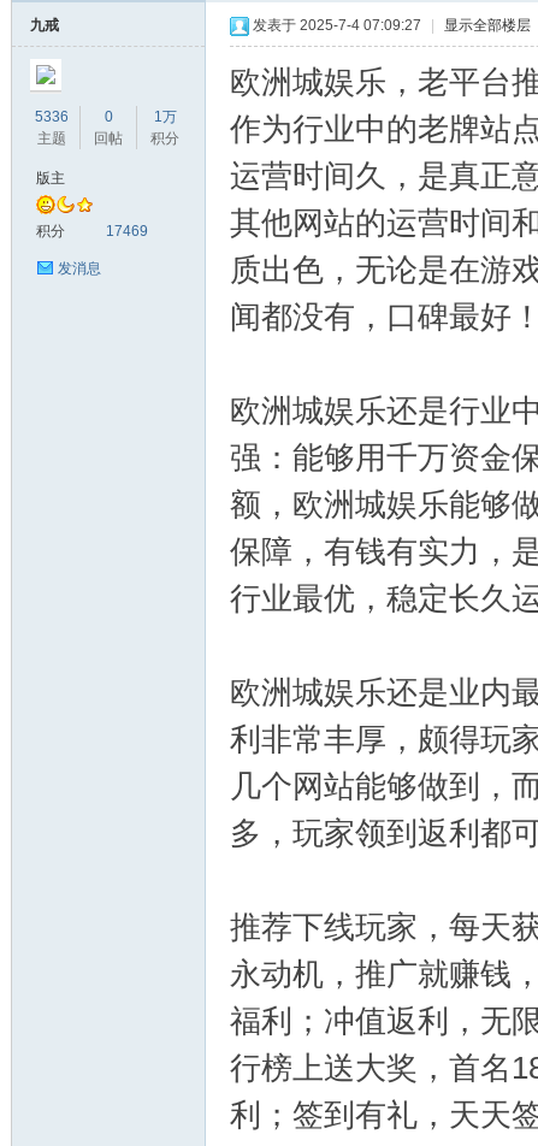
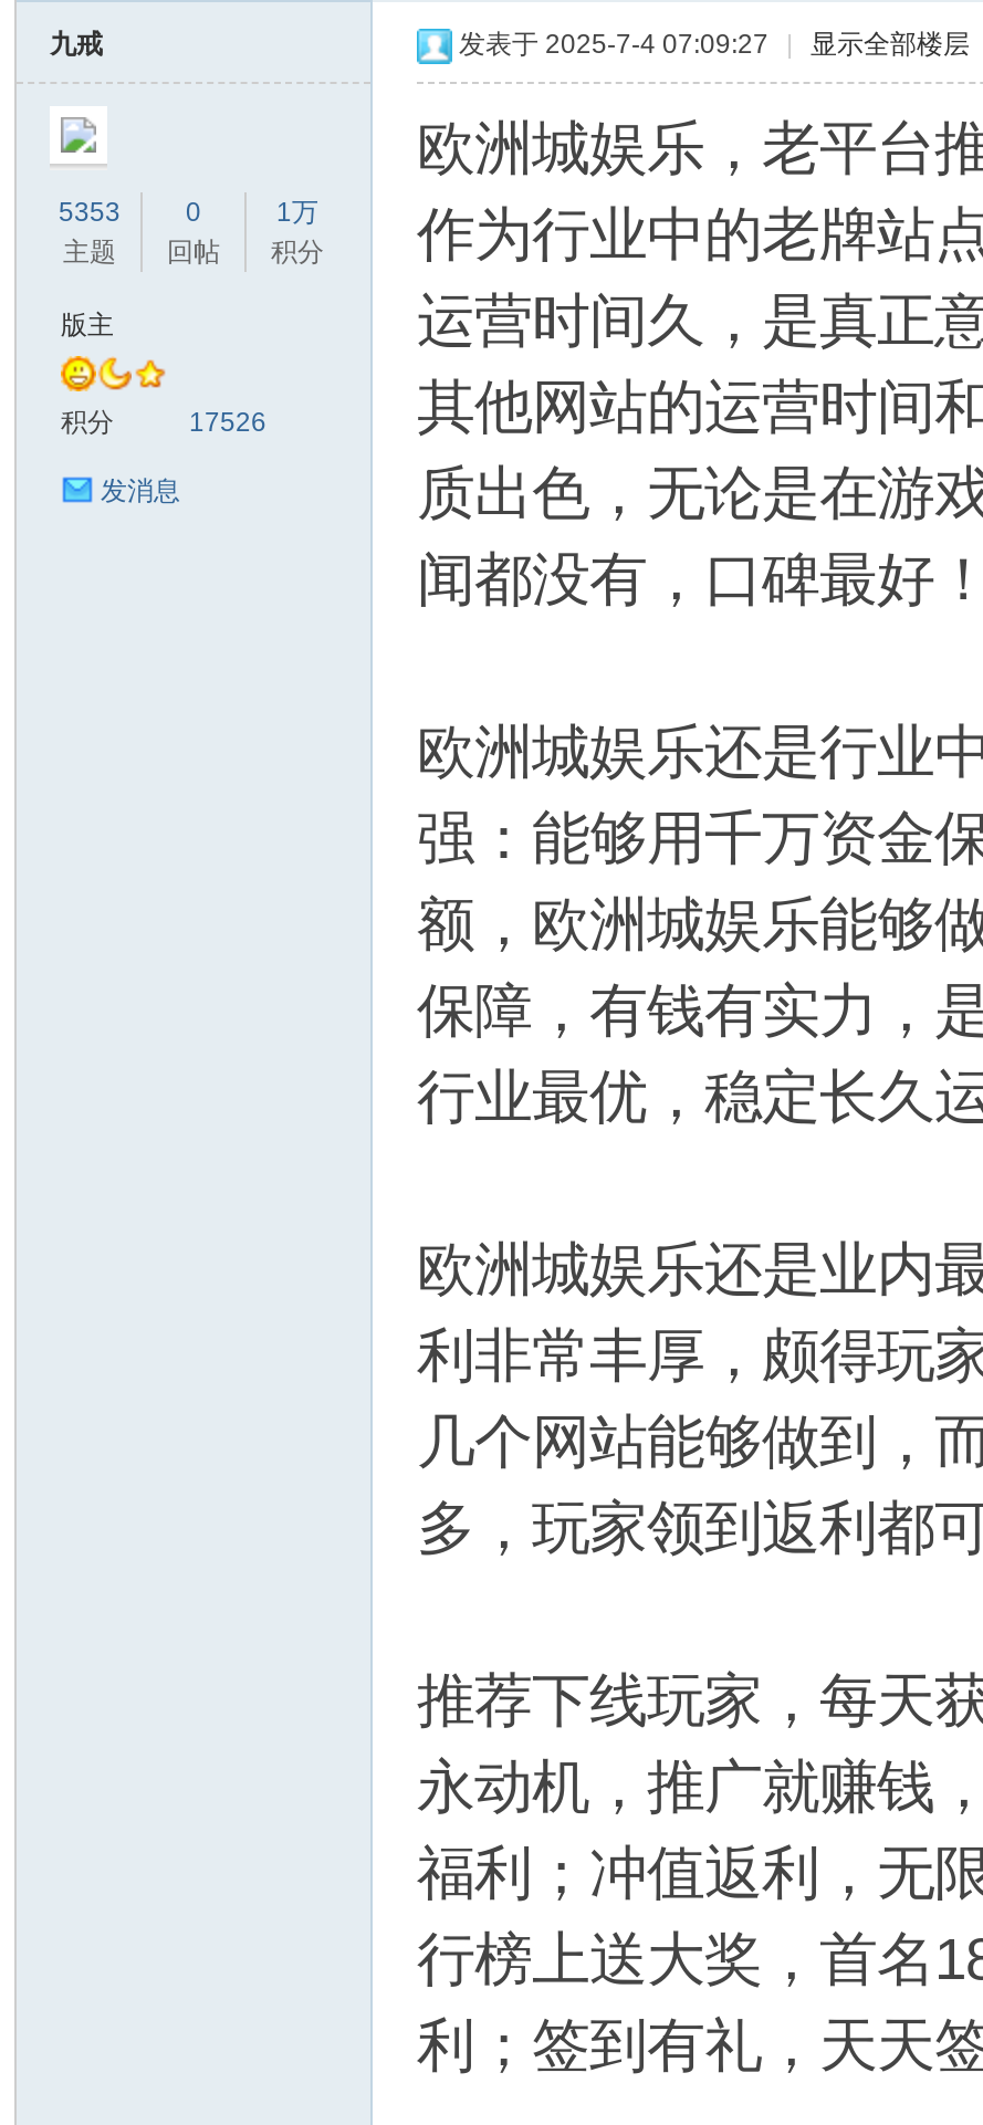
- 5336
+ 5353

- 17469
+ 17526
